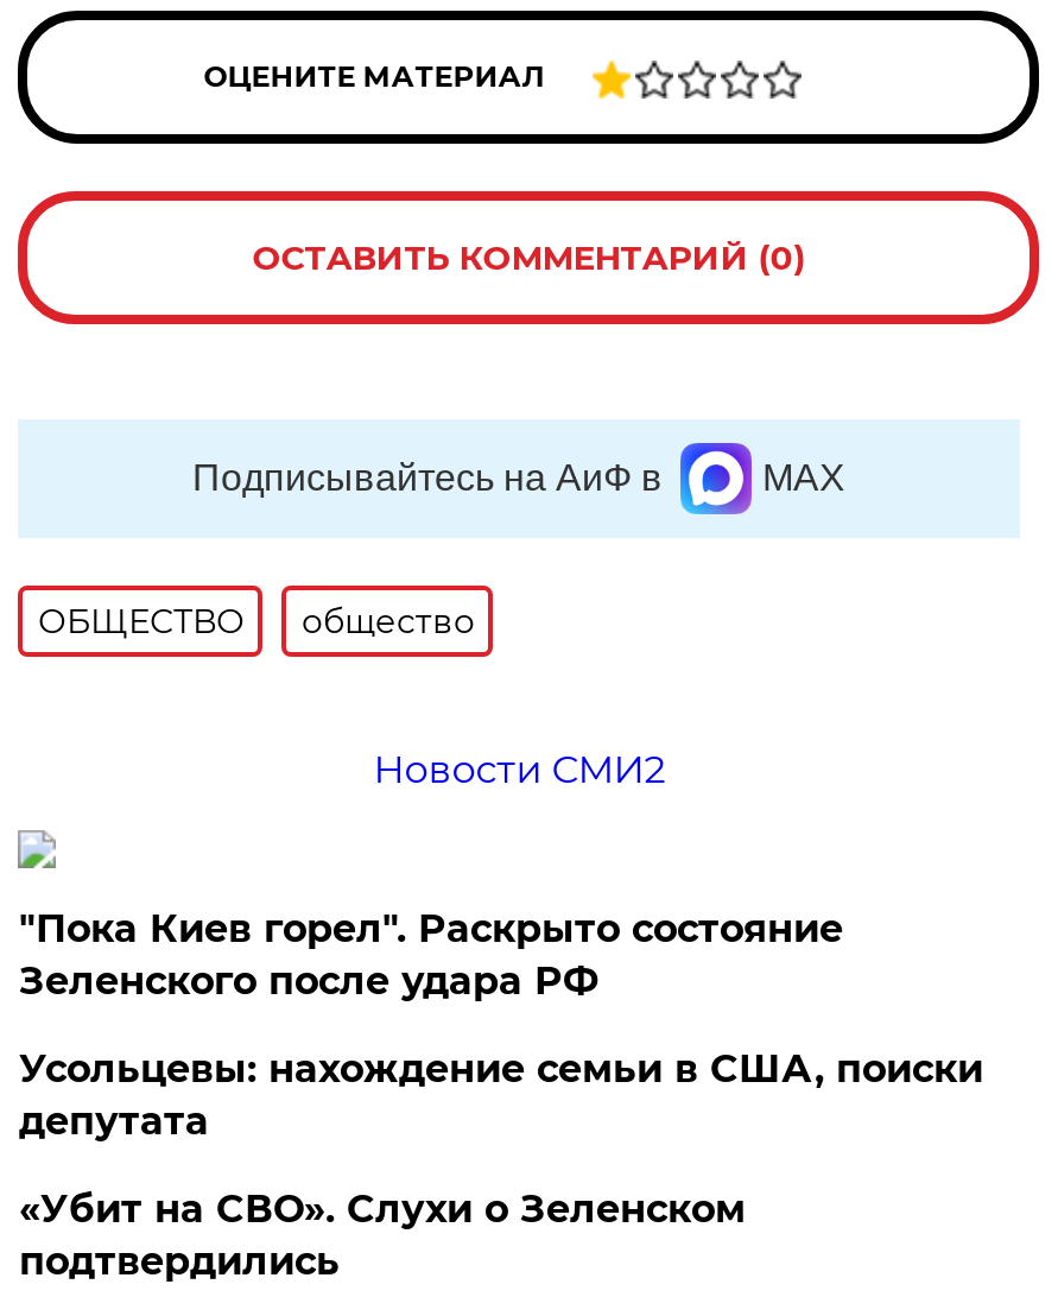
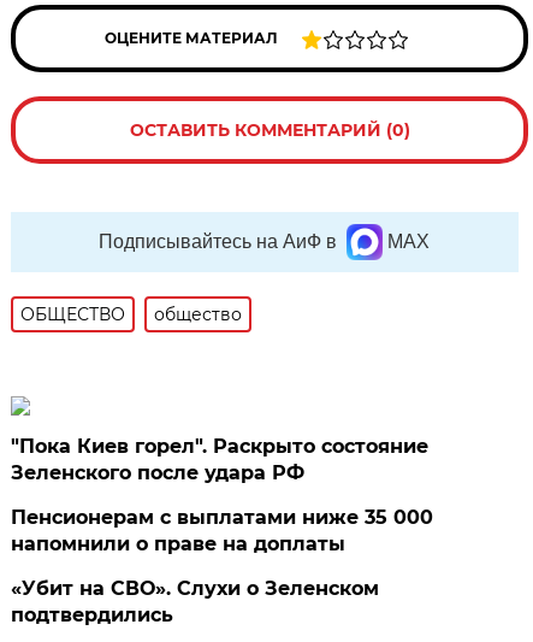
- Новости СМИ2

- Усольцевы: нахождение семьи в США, поиски
- депутата
+ Пенсионерам с выплатами ниже 35 000
+ напомнили о праве на доплаты
